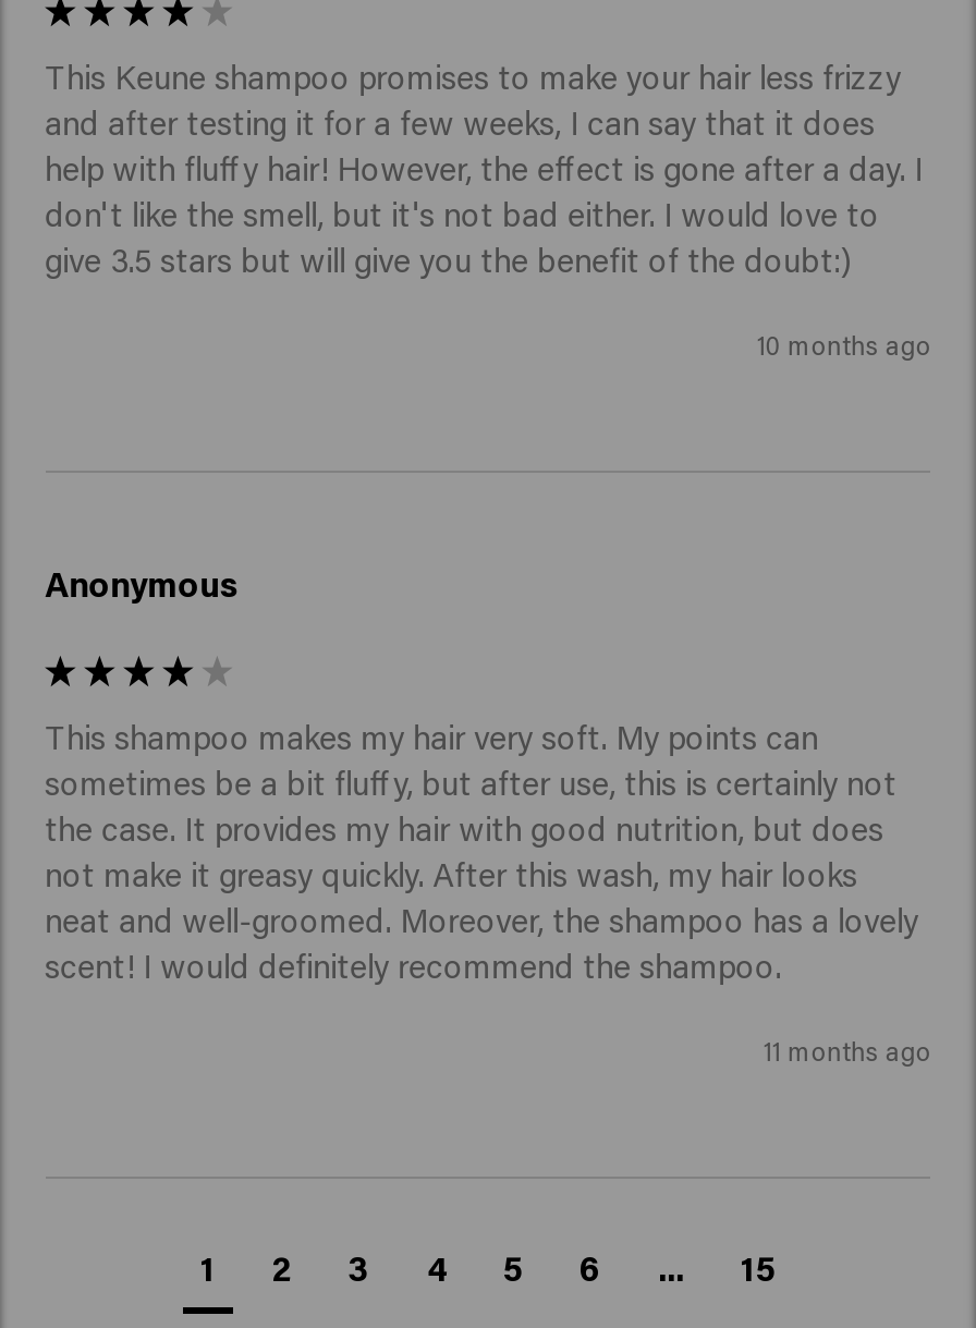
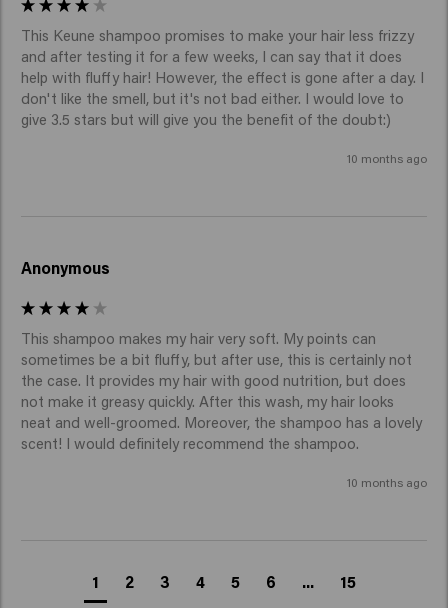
- 11 months ago
+ 10 months ago
